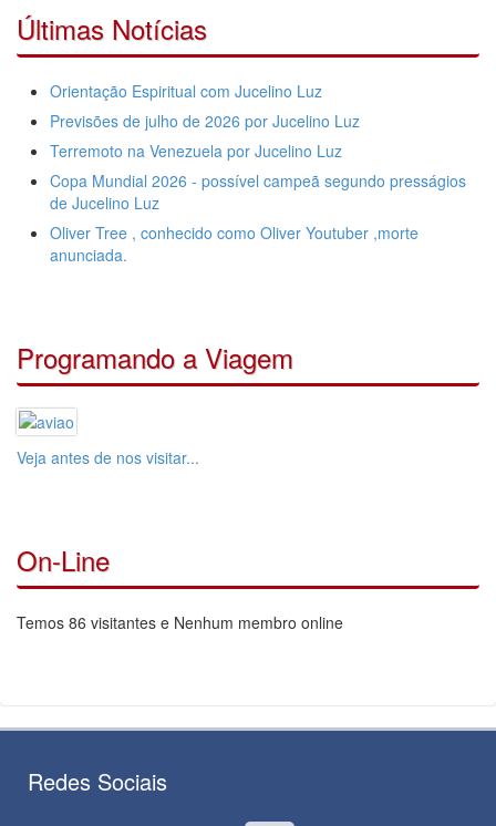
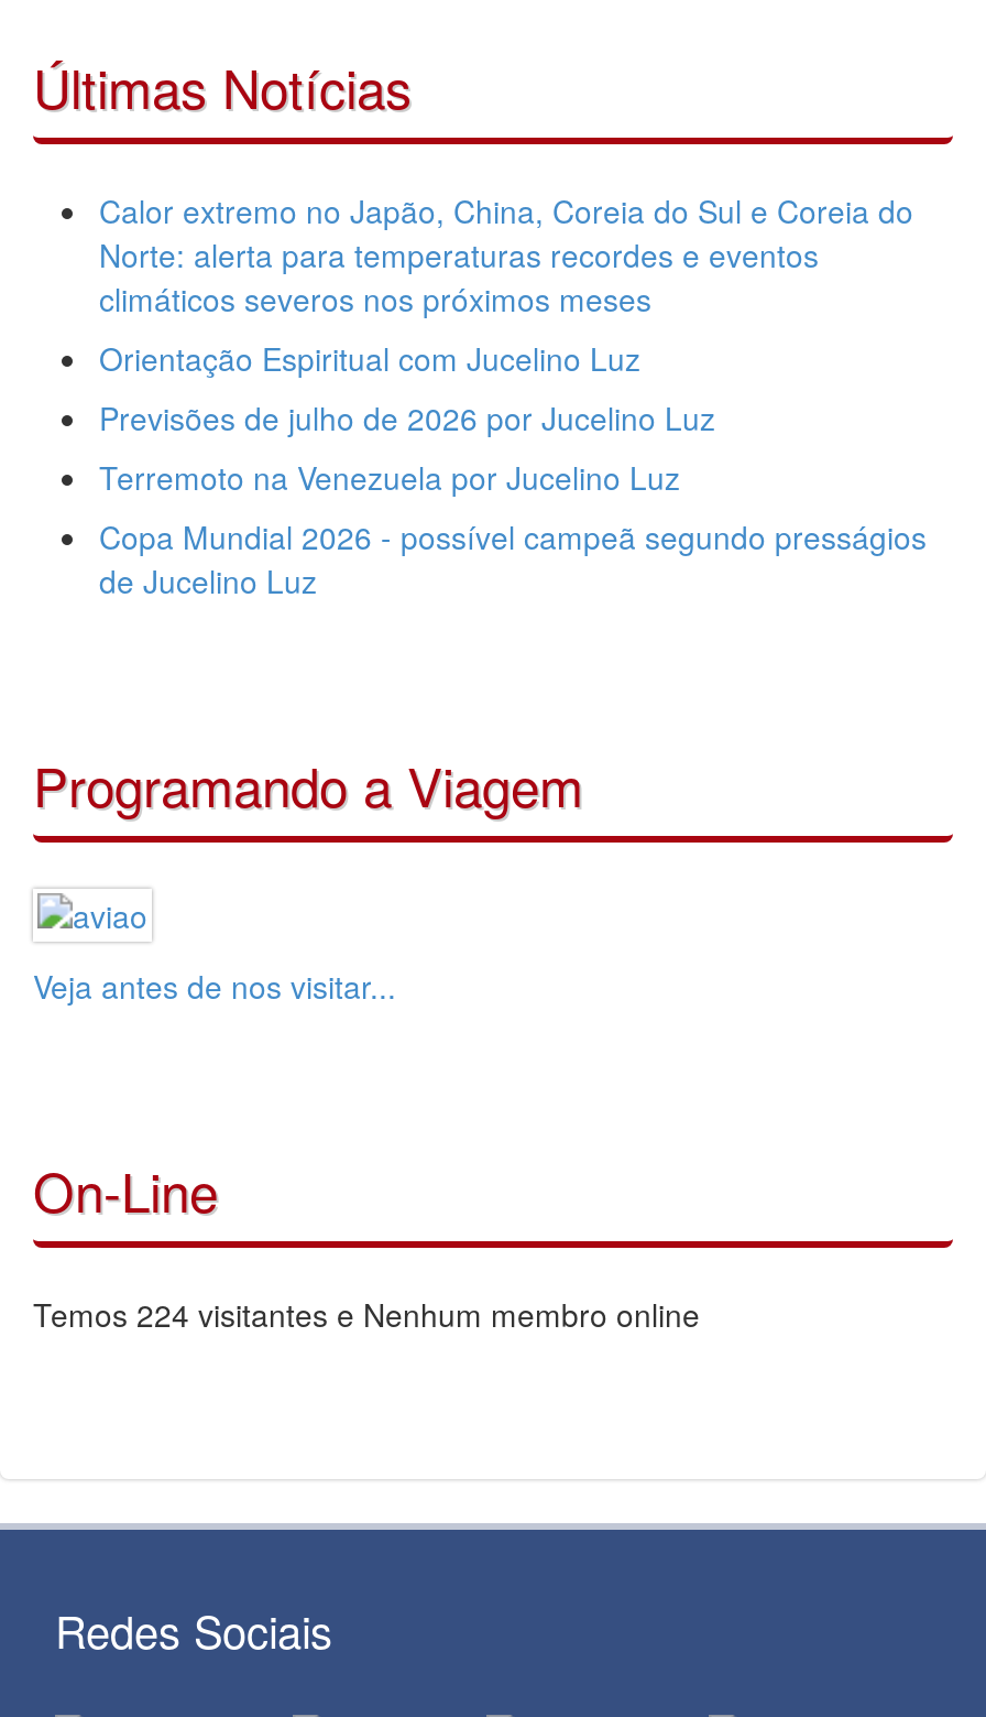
+ Calor extremo no Japão, China, Coreia do Sul e Coreia do
+ Norte: alerta para temperaturas recordes e eventos
+ climáticos severos nos próximos meses

moved down: Orientação Espiritual com Jucelino Luz | Previsões de julho de 2026 por Jucelino Luz | Terremoto na Venezuela por Jucelino Luz | Copa Mundial 2026 - possível campeã segundo presságios | de Jucelino Luz

- Oliver Tree , conhecido como Oliver Youtuber ,morte
- anunciada.

- Temos 86 visitantes e Nenhum membro online
+ Temos 224 visitantes e Nenhum membro online
